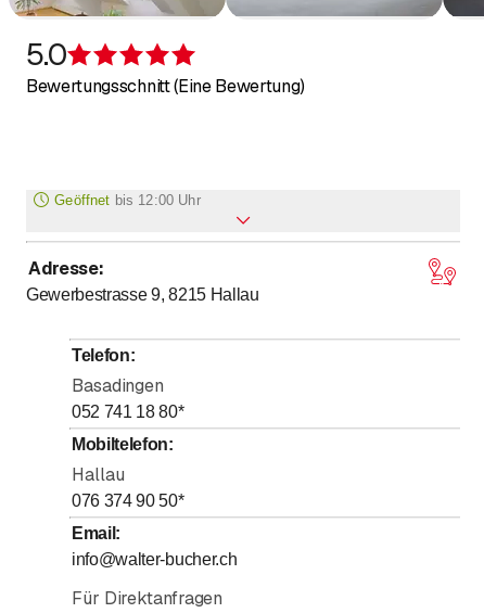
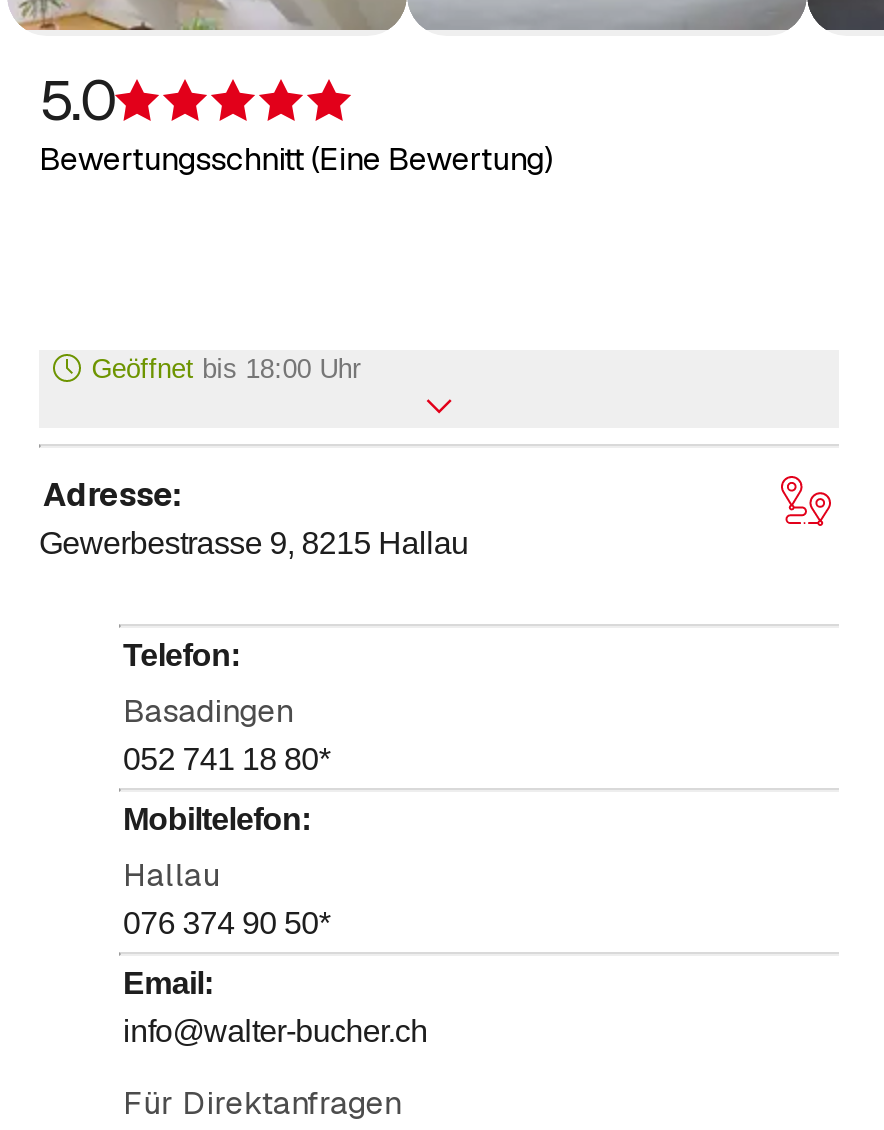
- Geöffnet bis 12:00 Uhr
+ Geöffnet bis 18:00 Uhr
